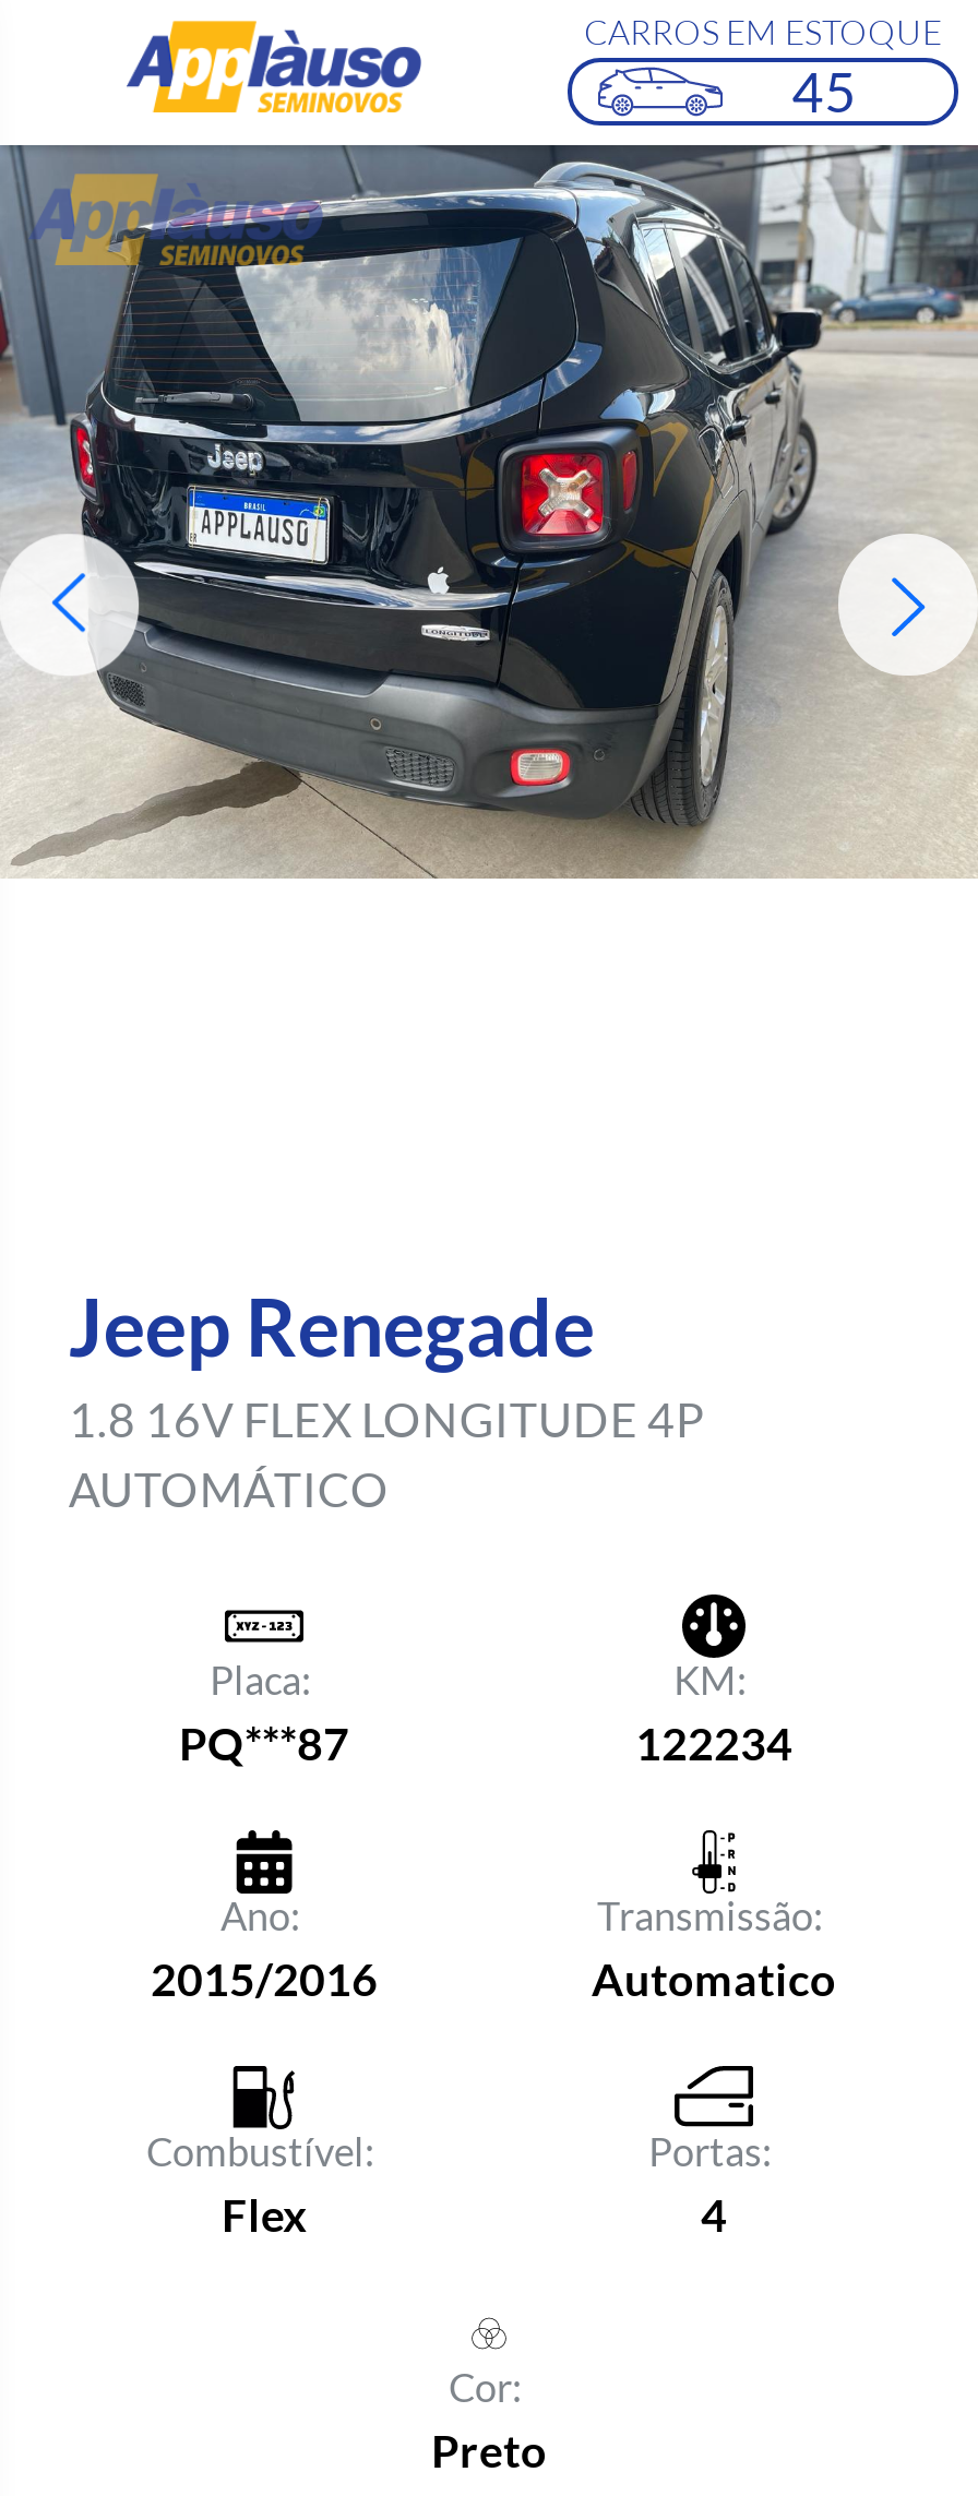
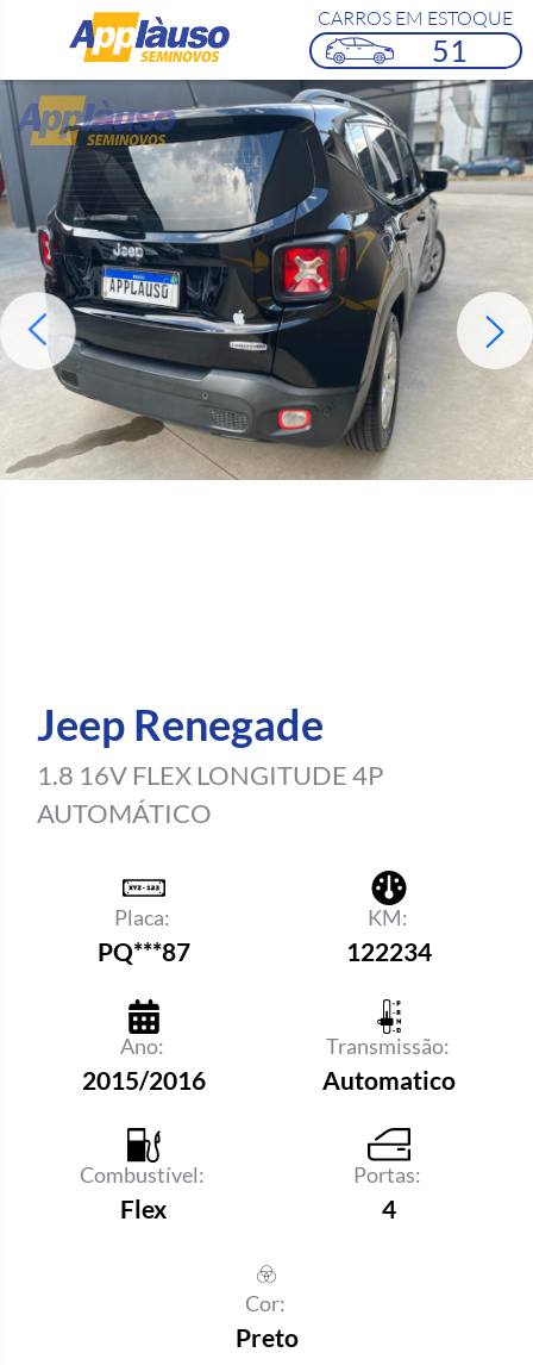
- 45
+ 51
